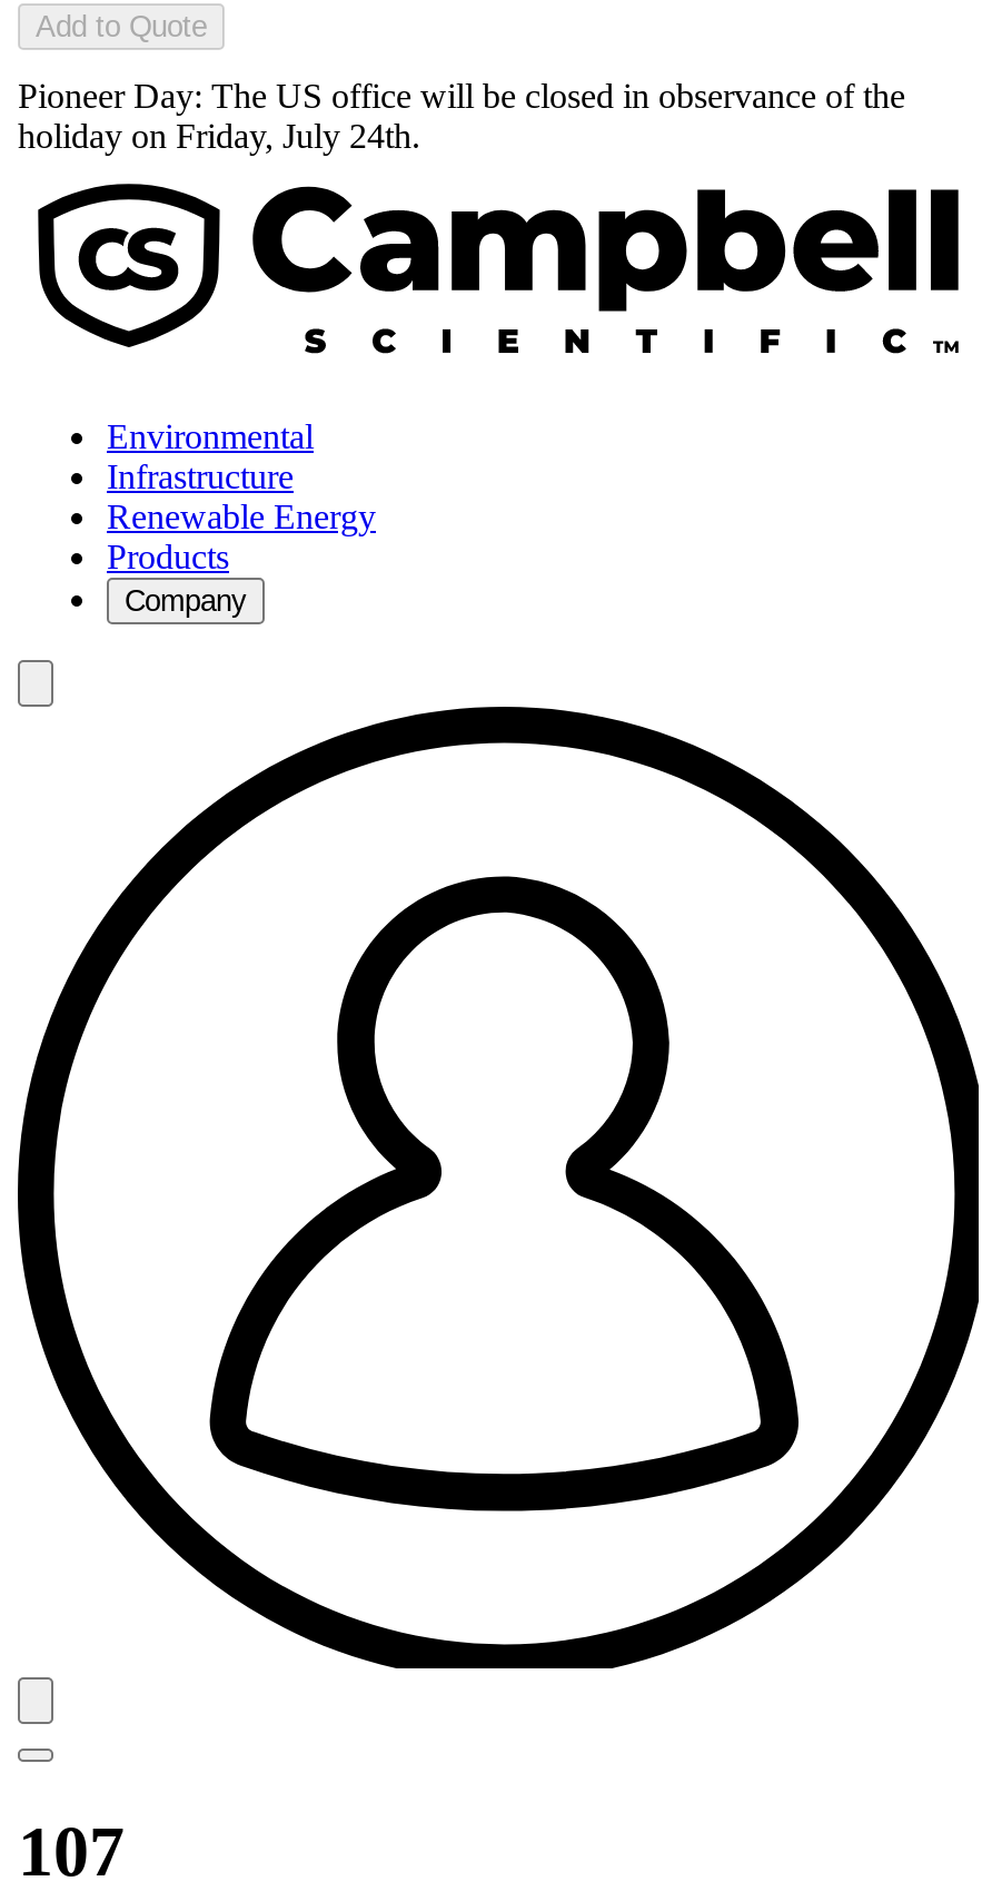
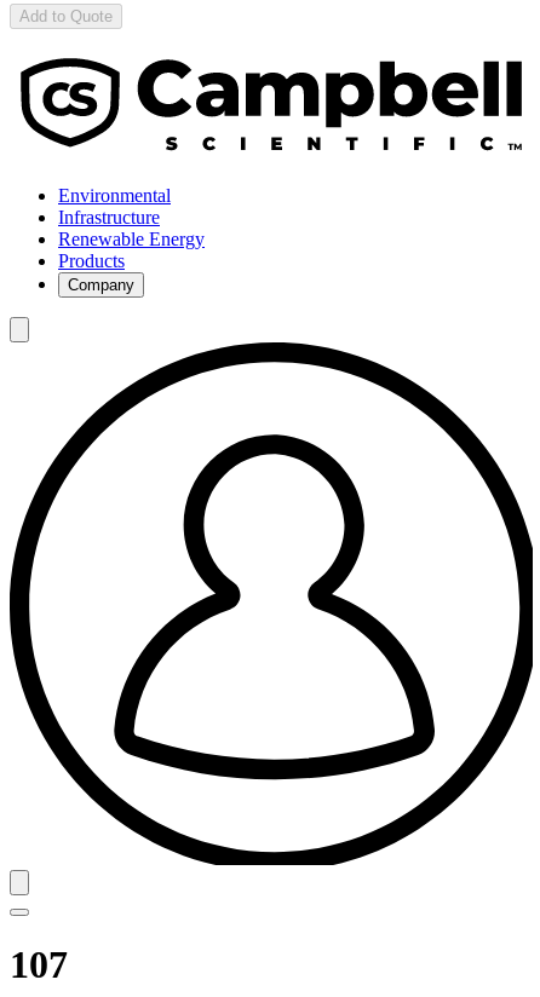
- Pioneer Day: The US office will be closed in observance of the
- holiday on Friday, July 24th.
